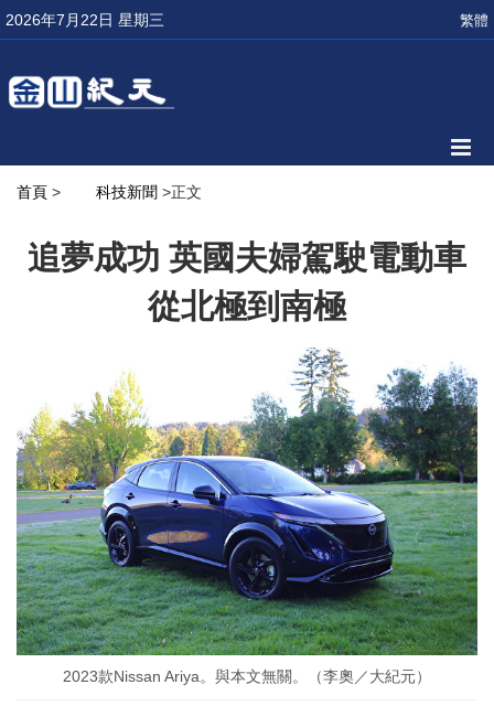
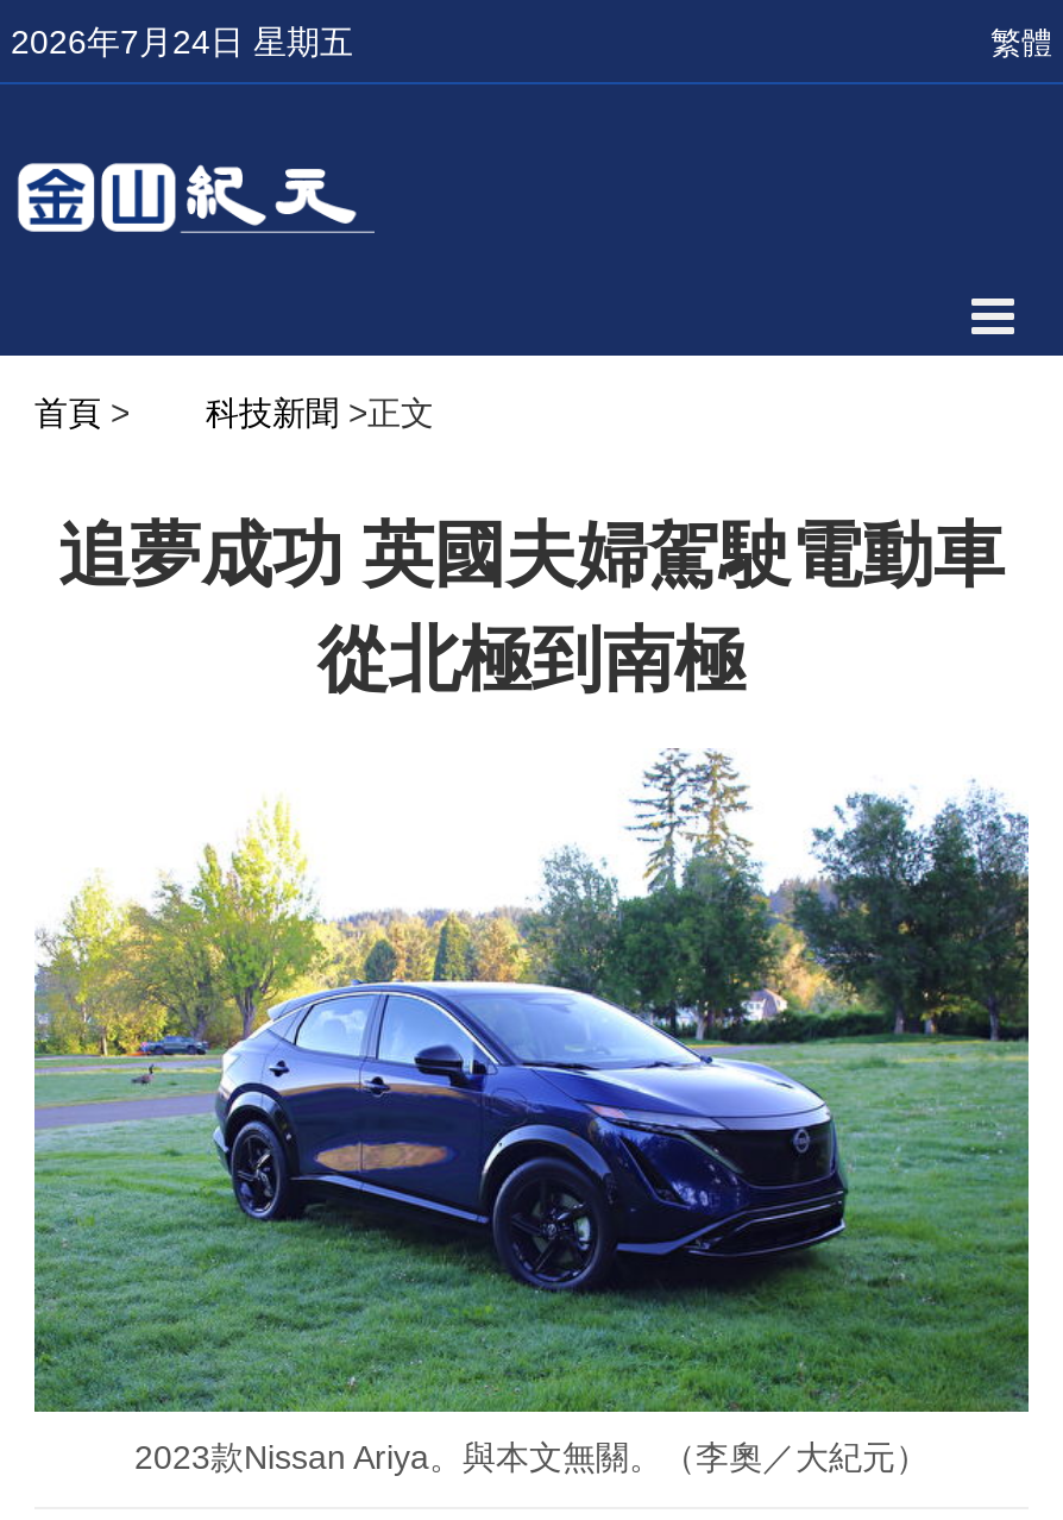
- 2026年7月22日 星期三
+ 2026年7月24日 星期五
